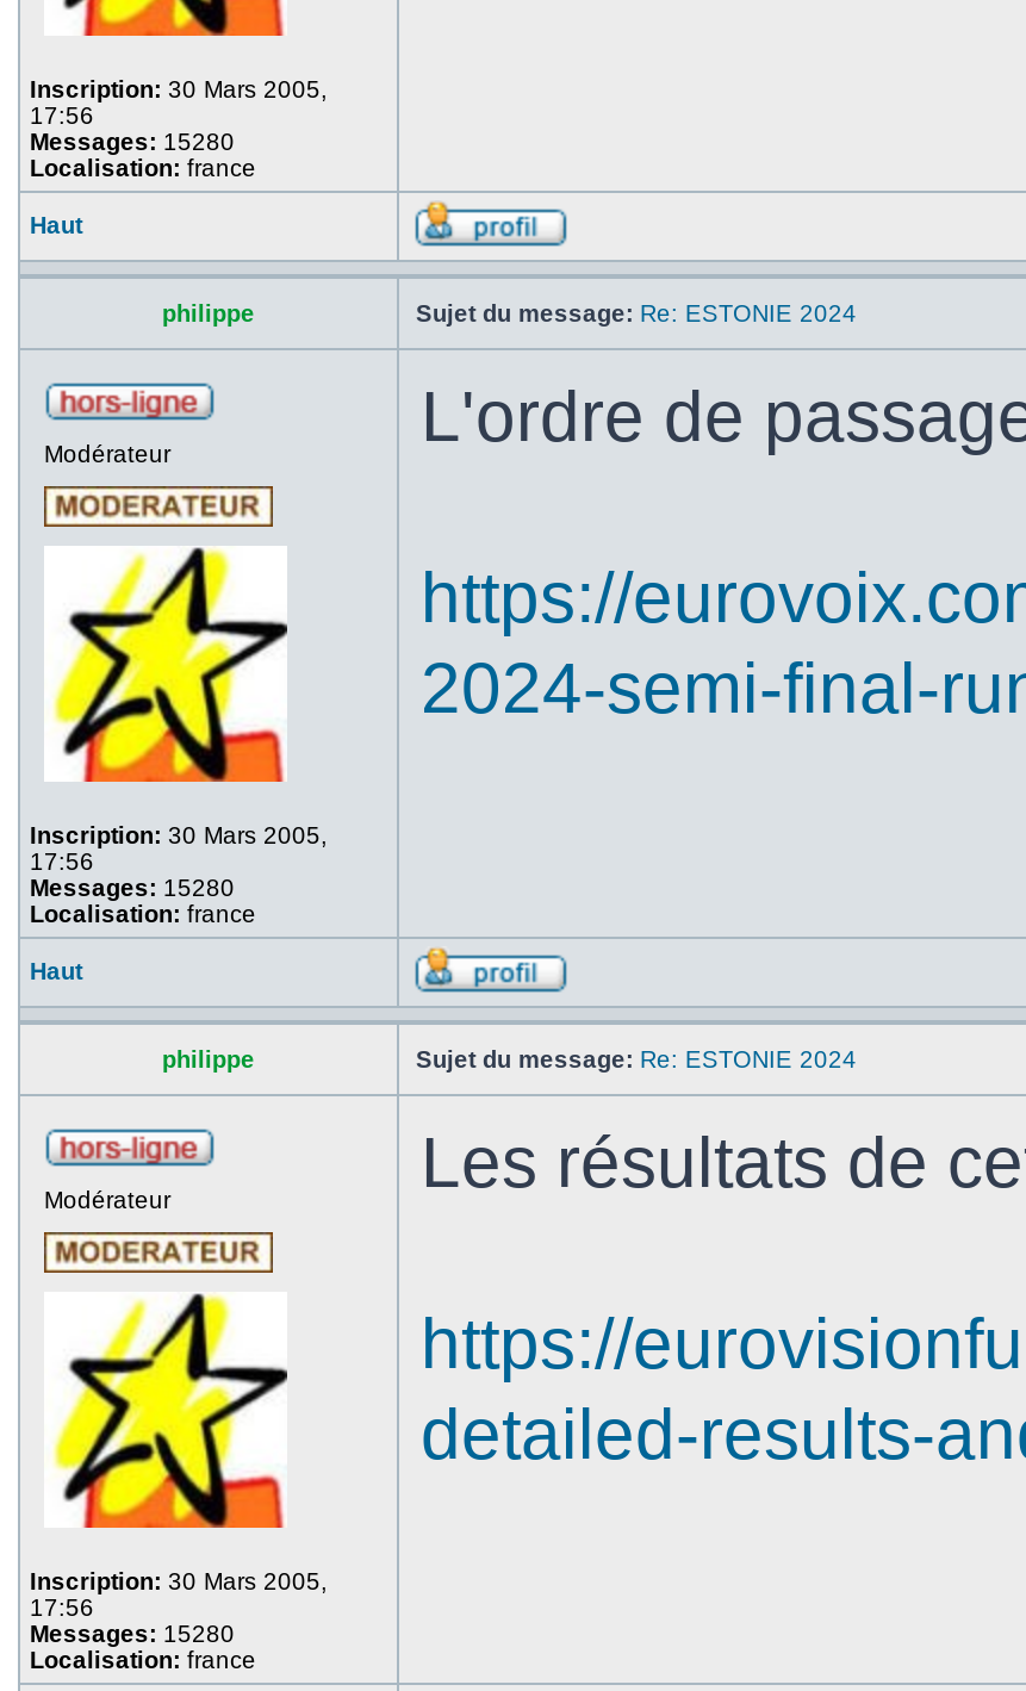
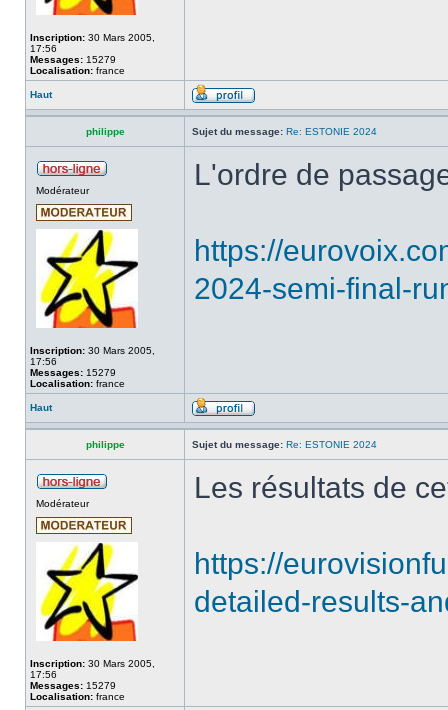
- Messages: 15280
+ Messages: 15279

- Messages: 15280
+ Messages: 15279

- Messages: 15280
+ Messages: 15279
